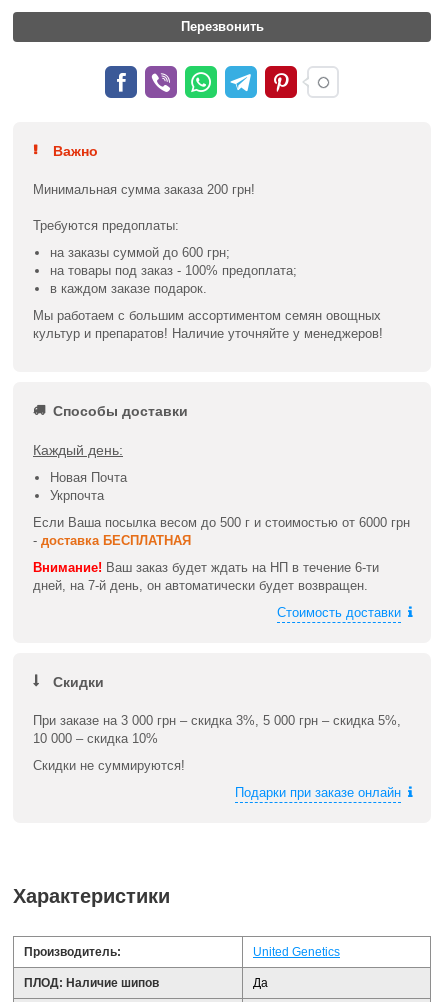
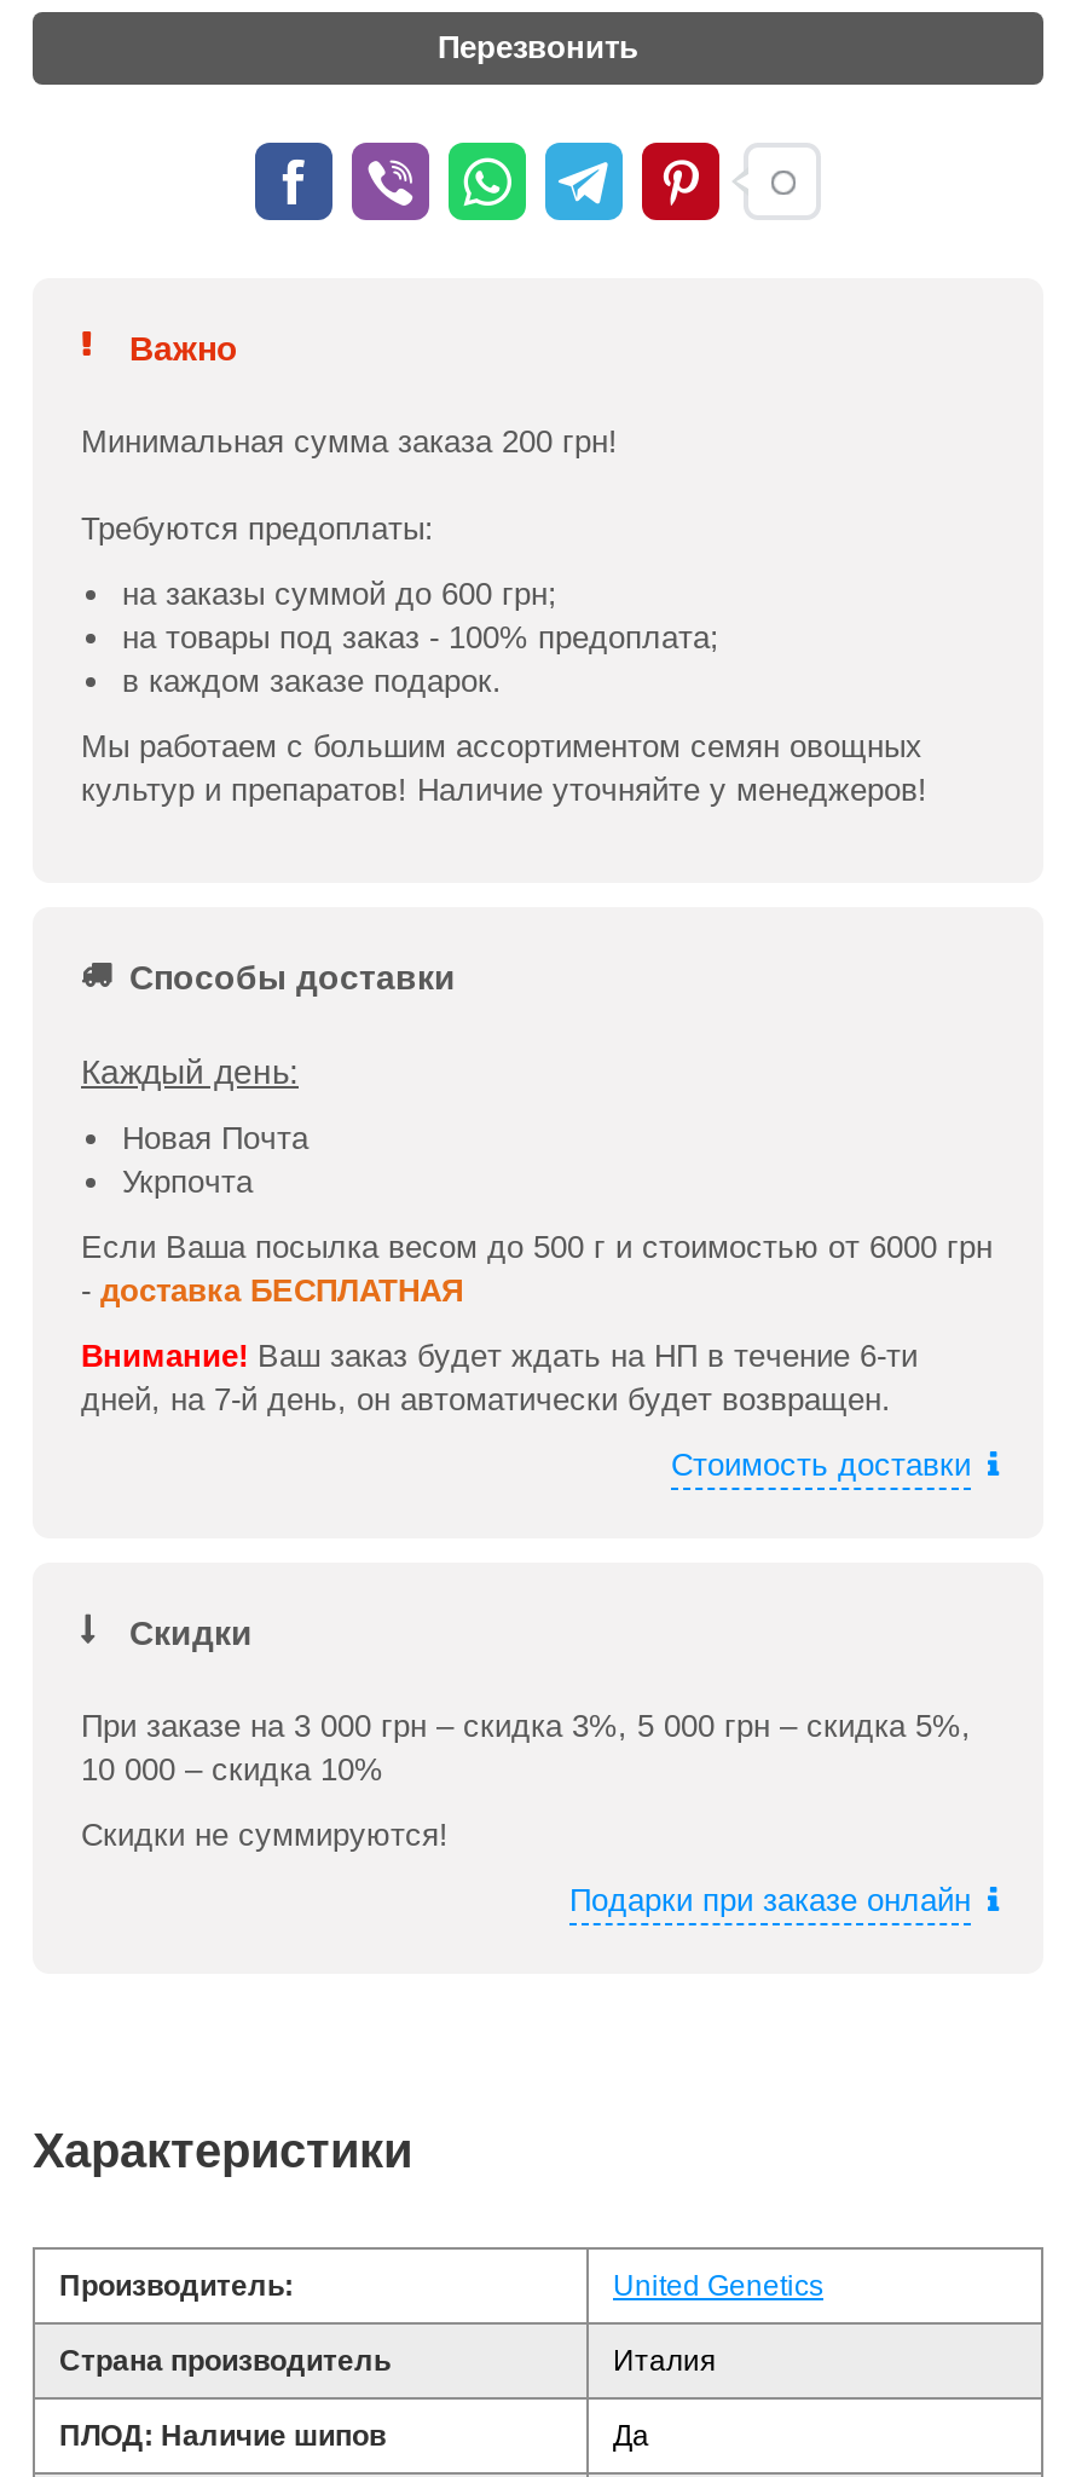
+ Страна производитель
+ Италия
